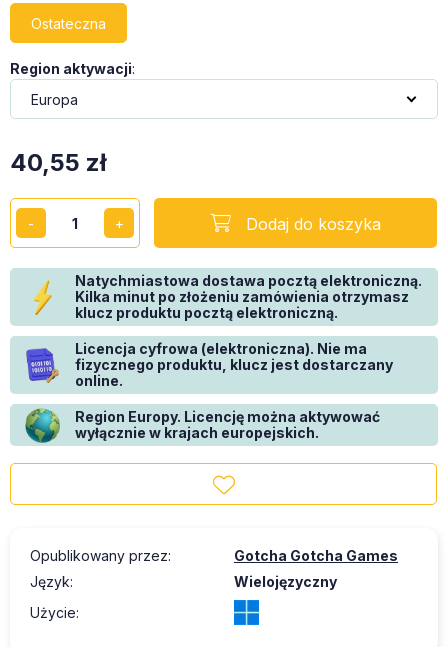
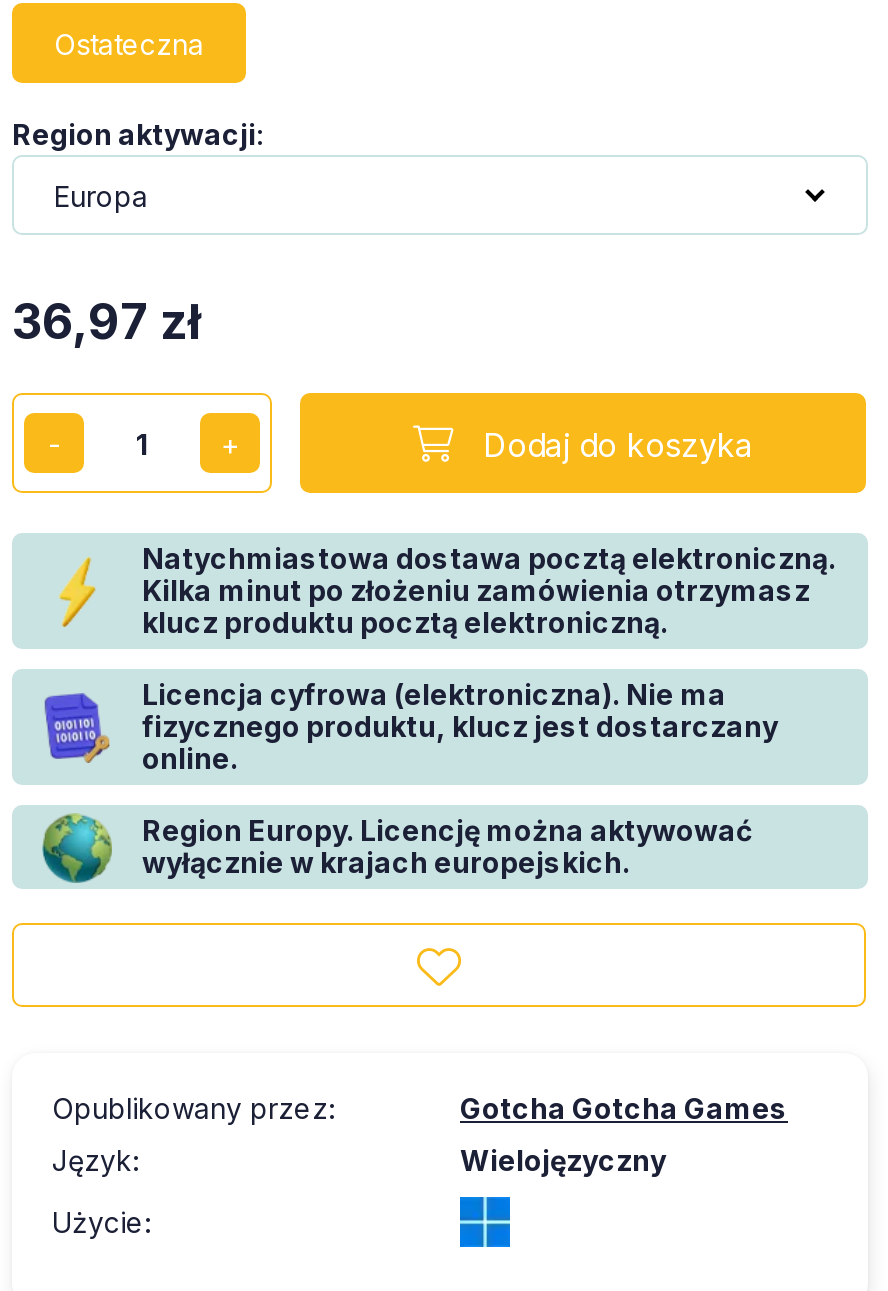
- 40,55 zł
+ 36,97 zł
